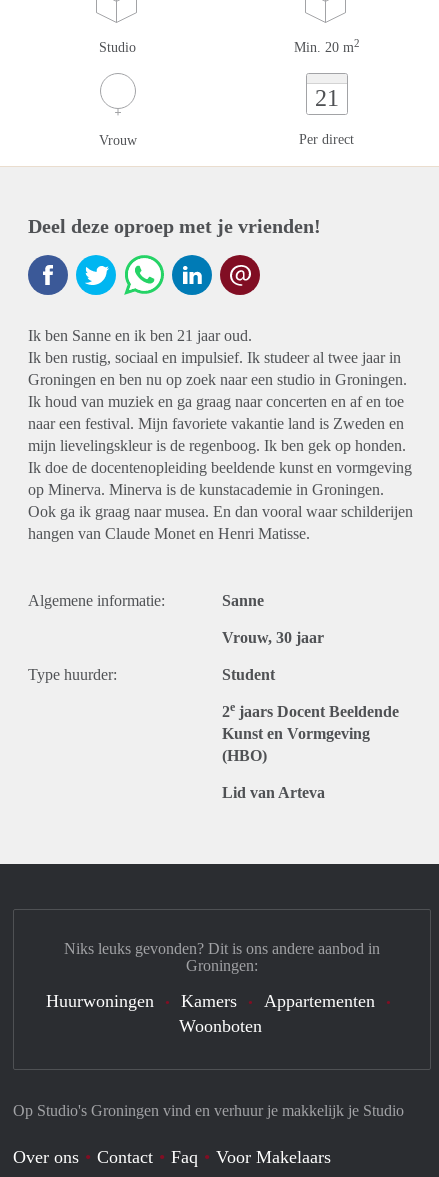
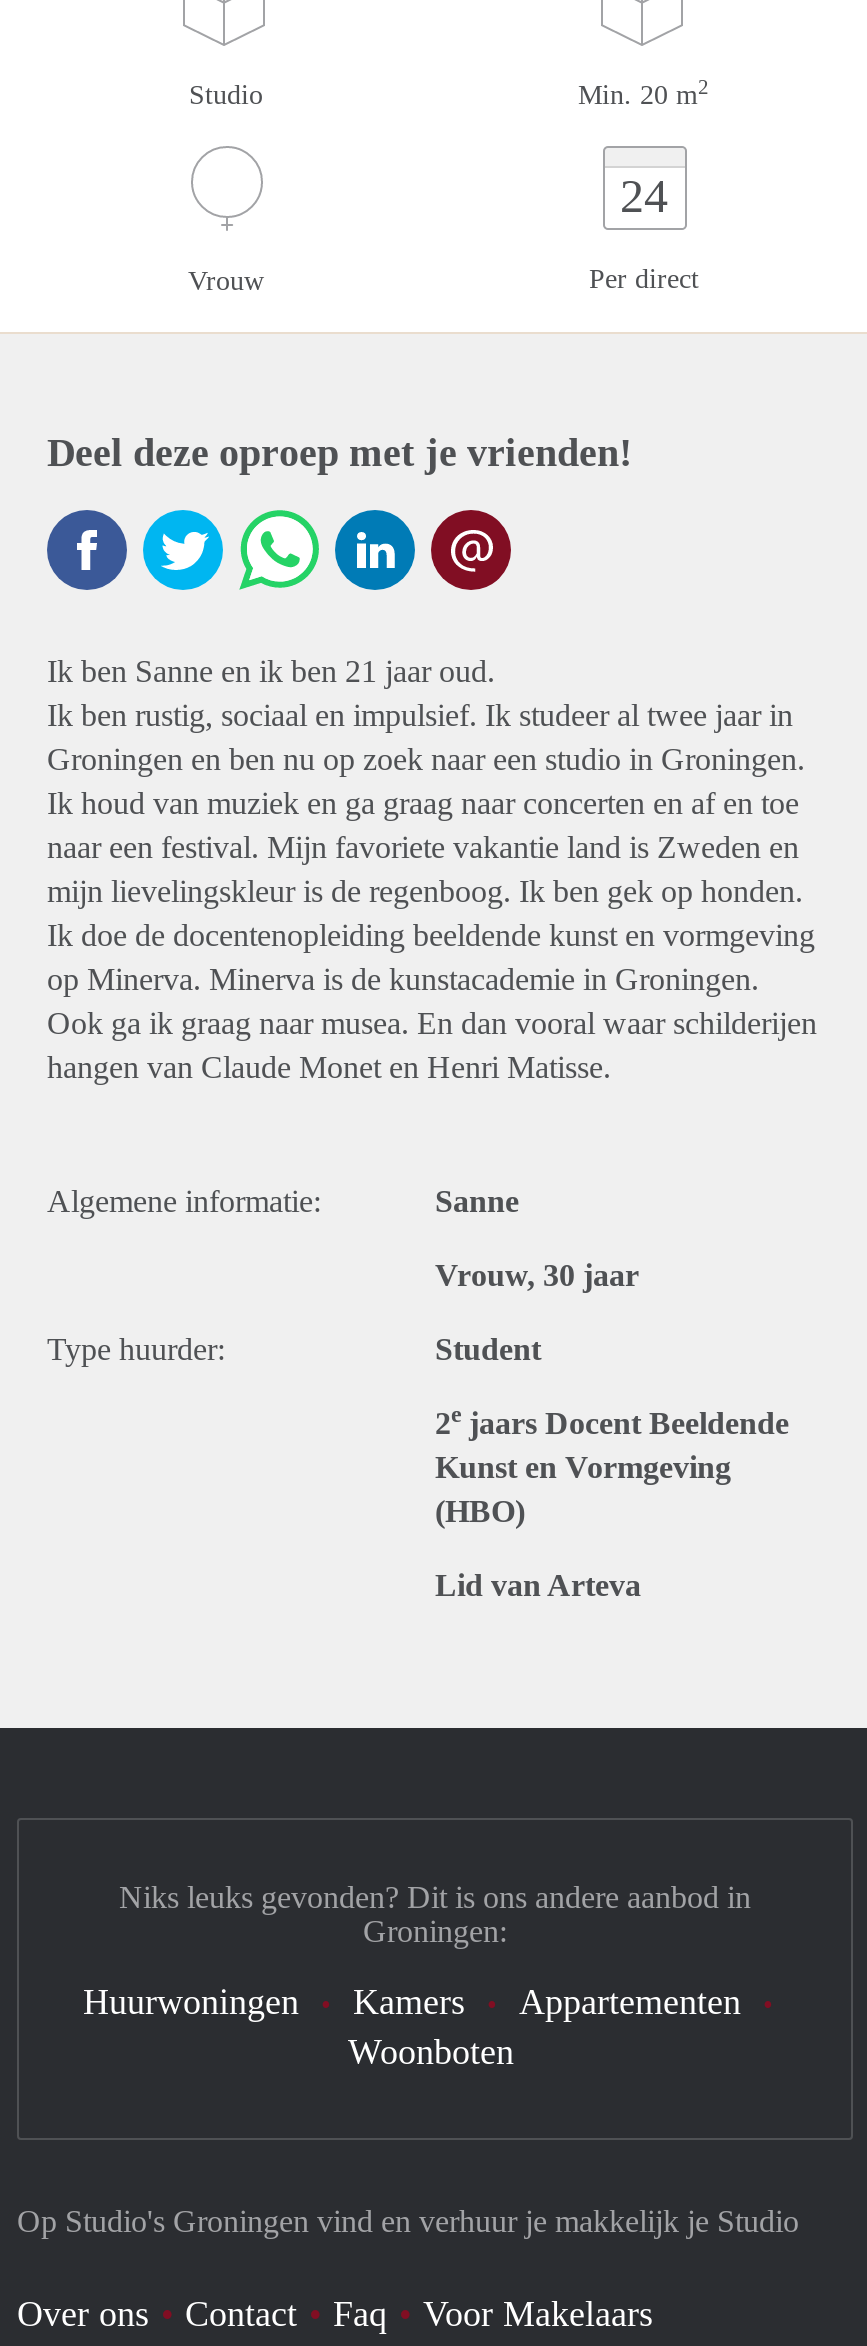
- 21
+ 24
